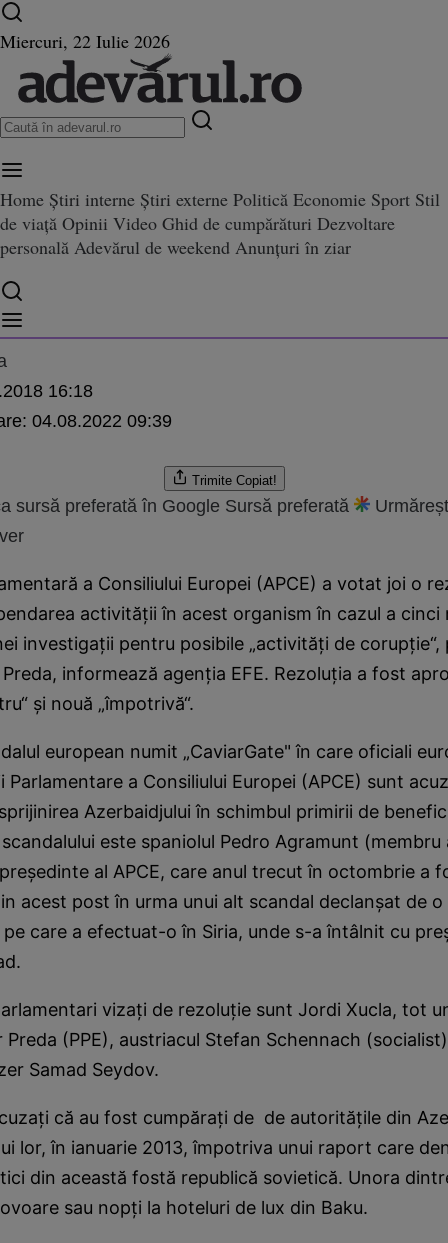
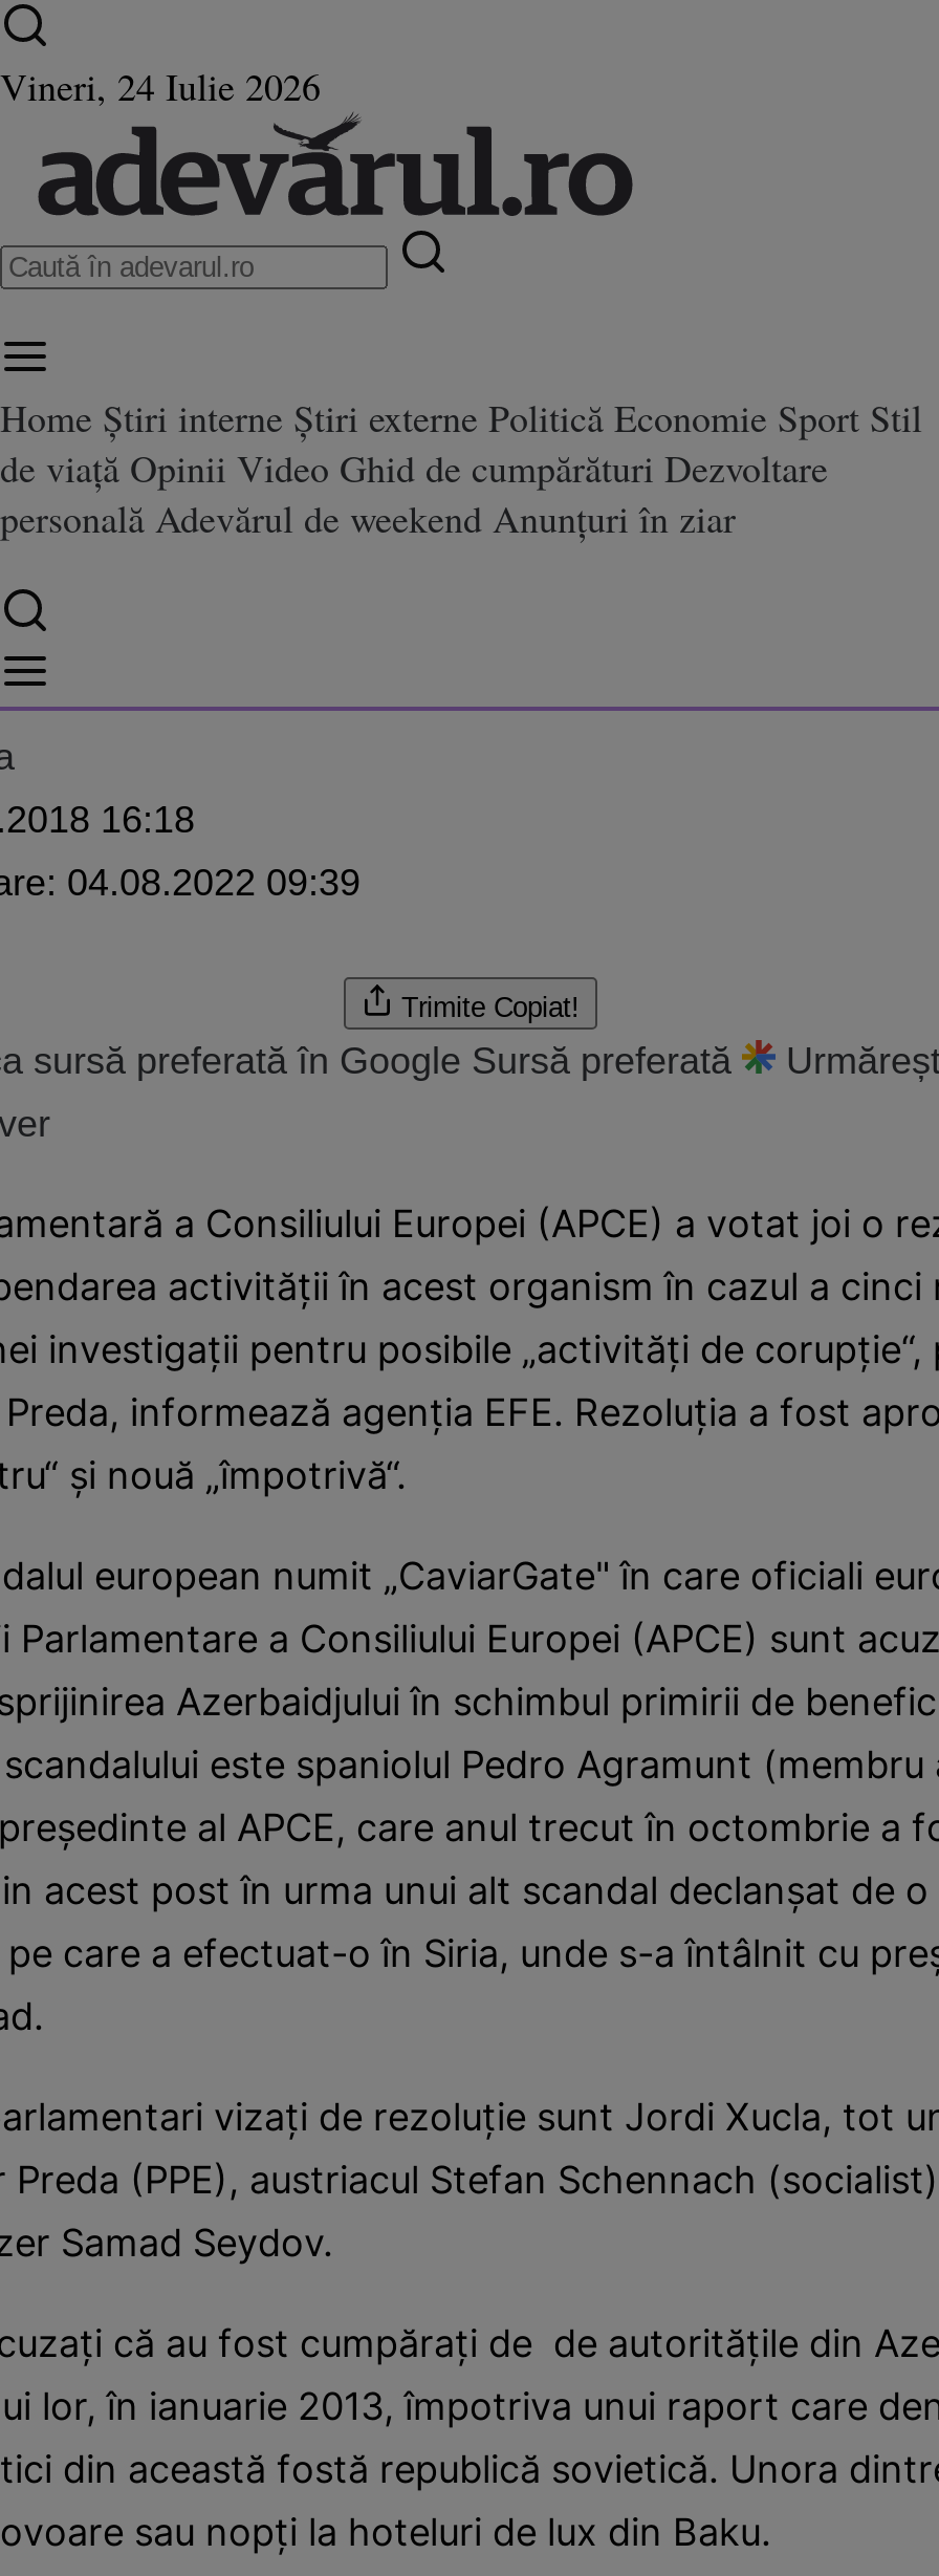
- Miercuri, 22 Iulie 2026
+ Vineri, 24 Iulie 2026
